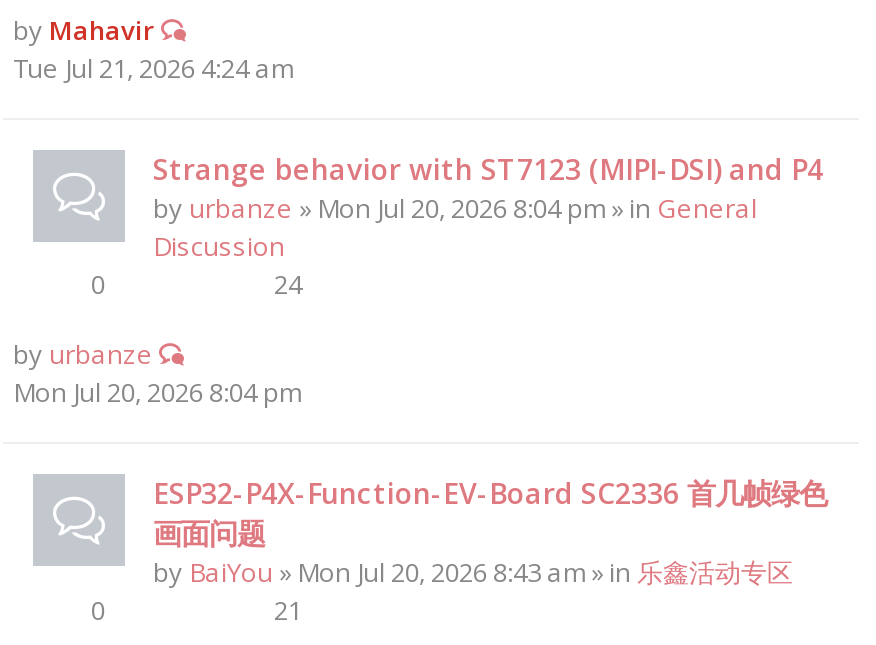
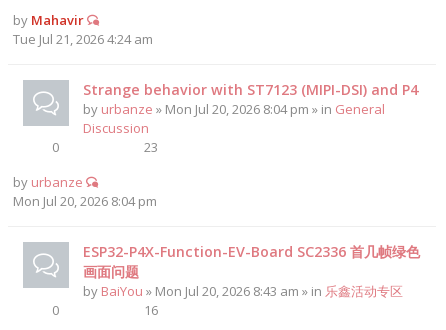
- 24
+ 23

- 21
+ 16
